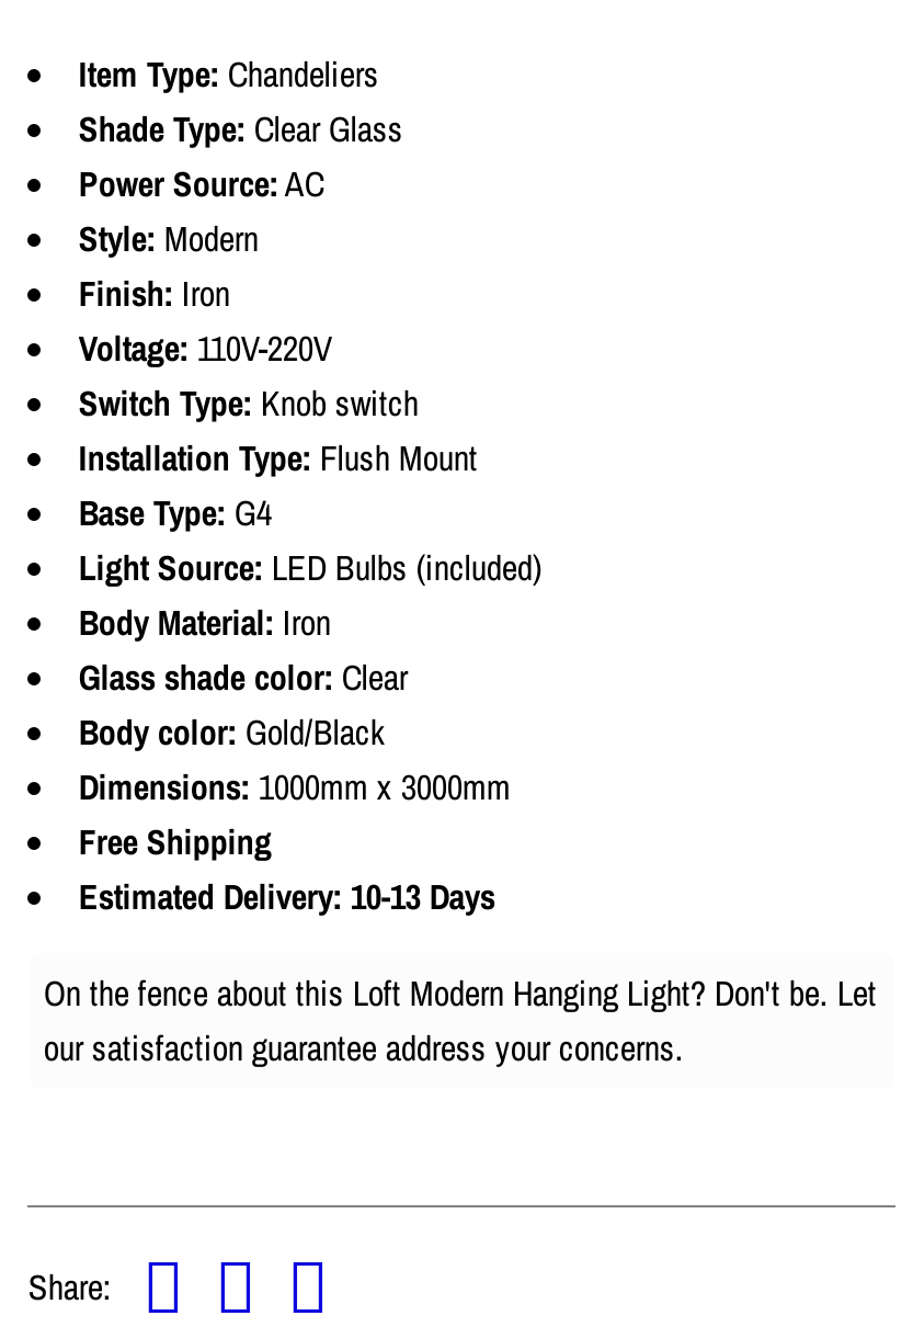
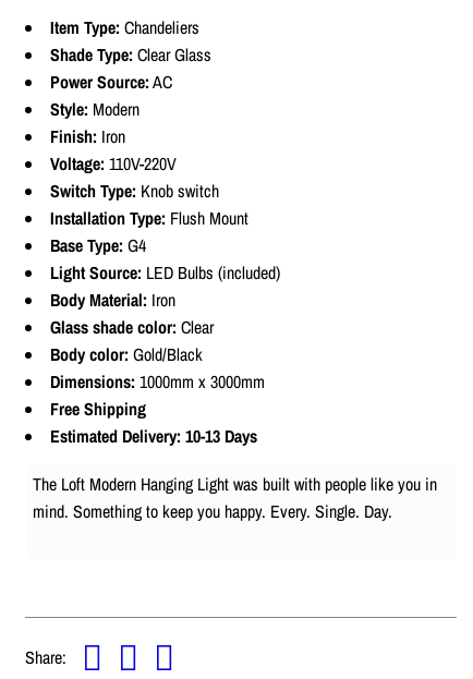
- On the fence about this Loft Modern Hanging Light? Don't be. Let
- our satisfaction guarantee address your concerns.
+ The Loft Modern Hanging Light was built with people like you in
+ mind. Something to keep you happy. Every. Single. Day.
